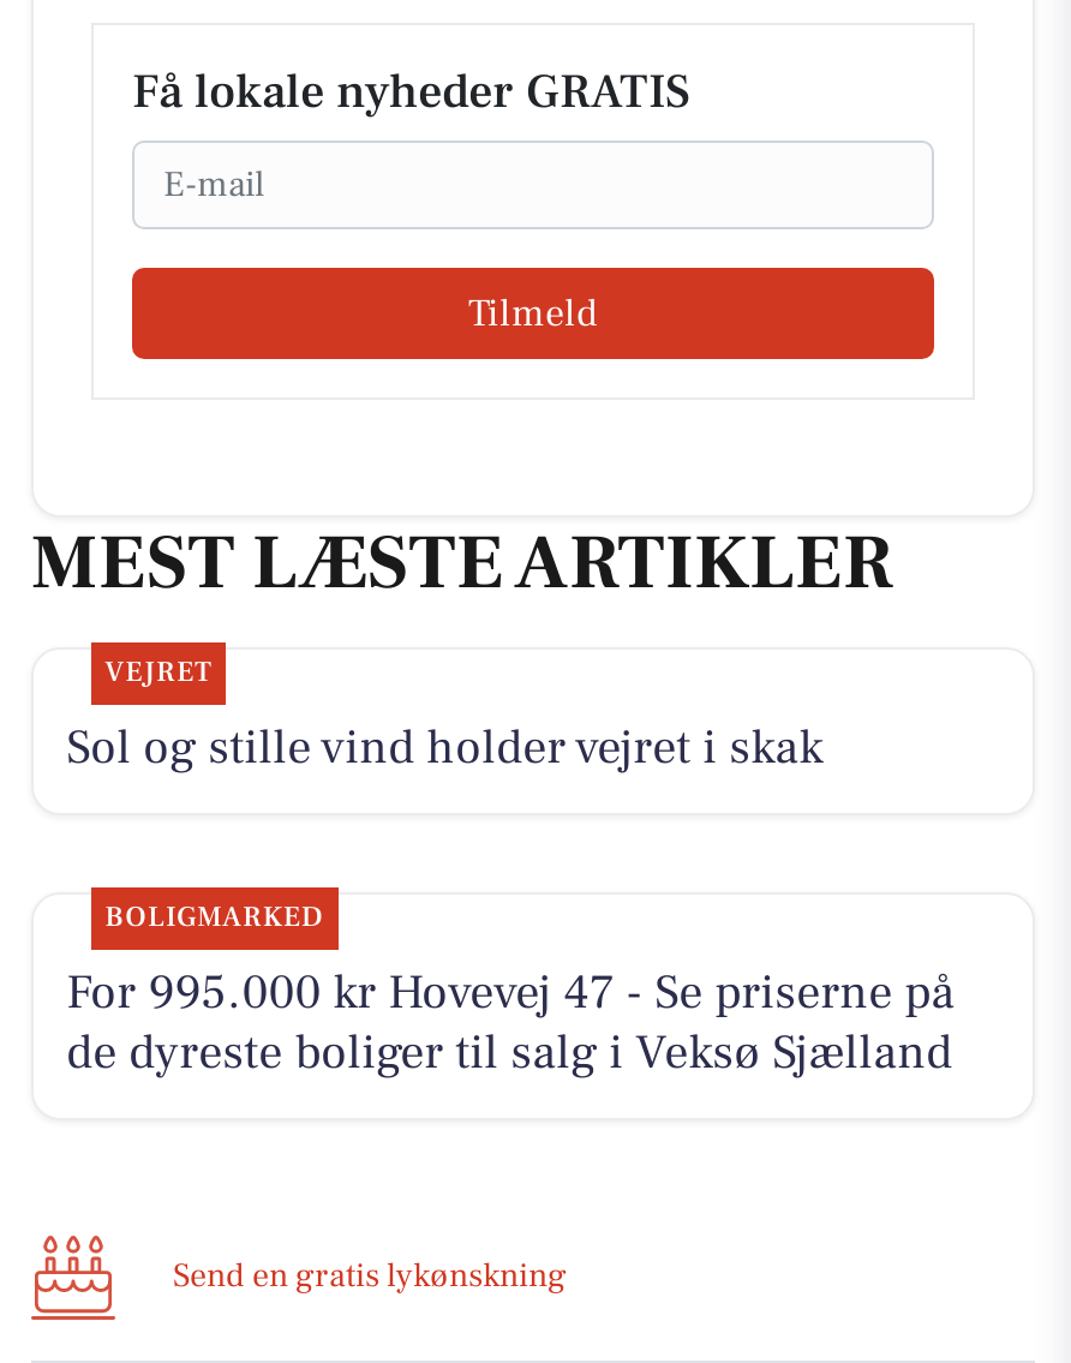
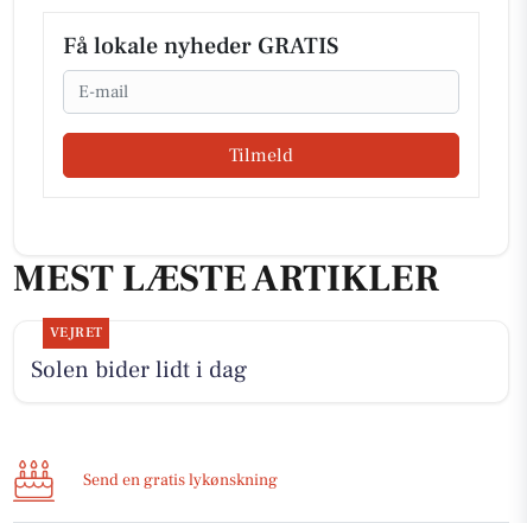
- Sol og stille vind holder vejret i skak
- BOLIGMARKED
- For 995.000 kr Hovevej 47 - Se priserne på
- de dyreste boliger til salg i Veksø Sjælland
+ Solen bider lidt i dag
